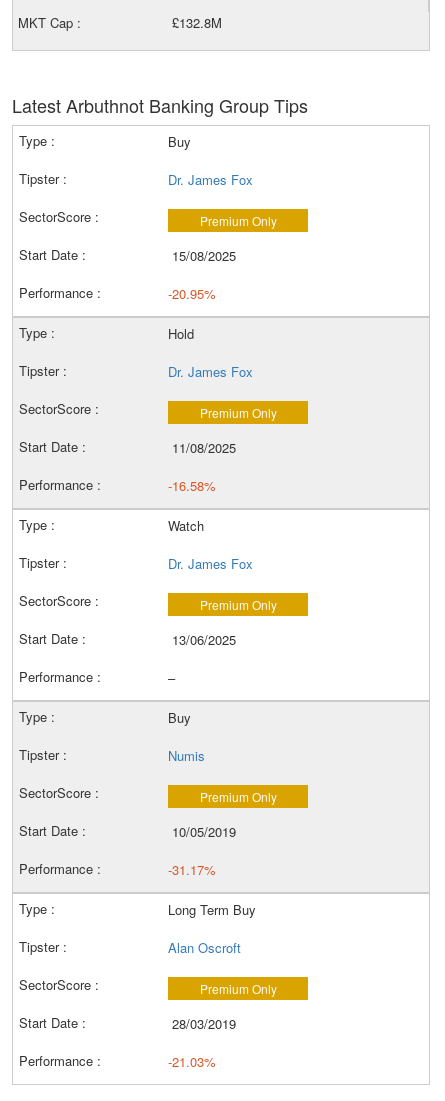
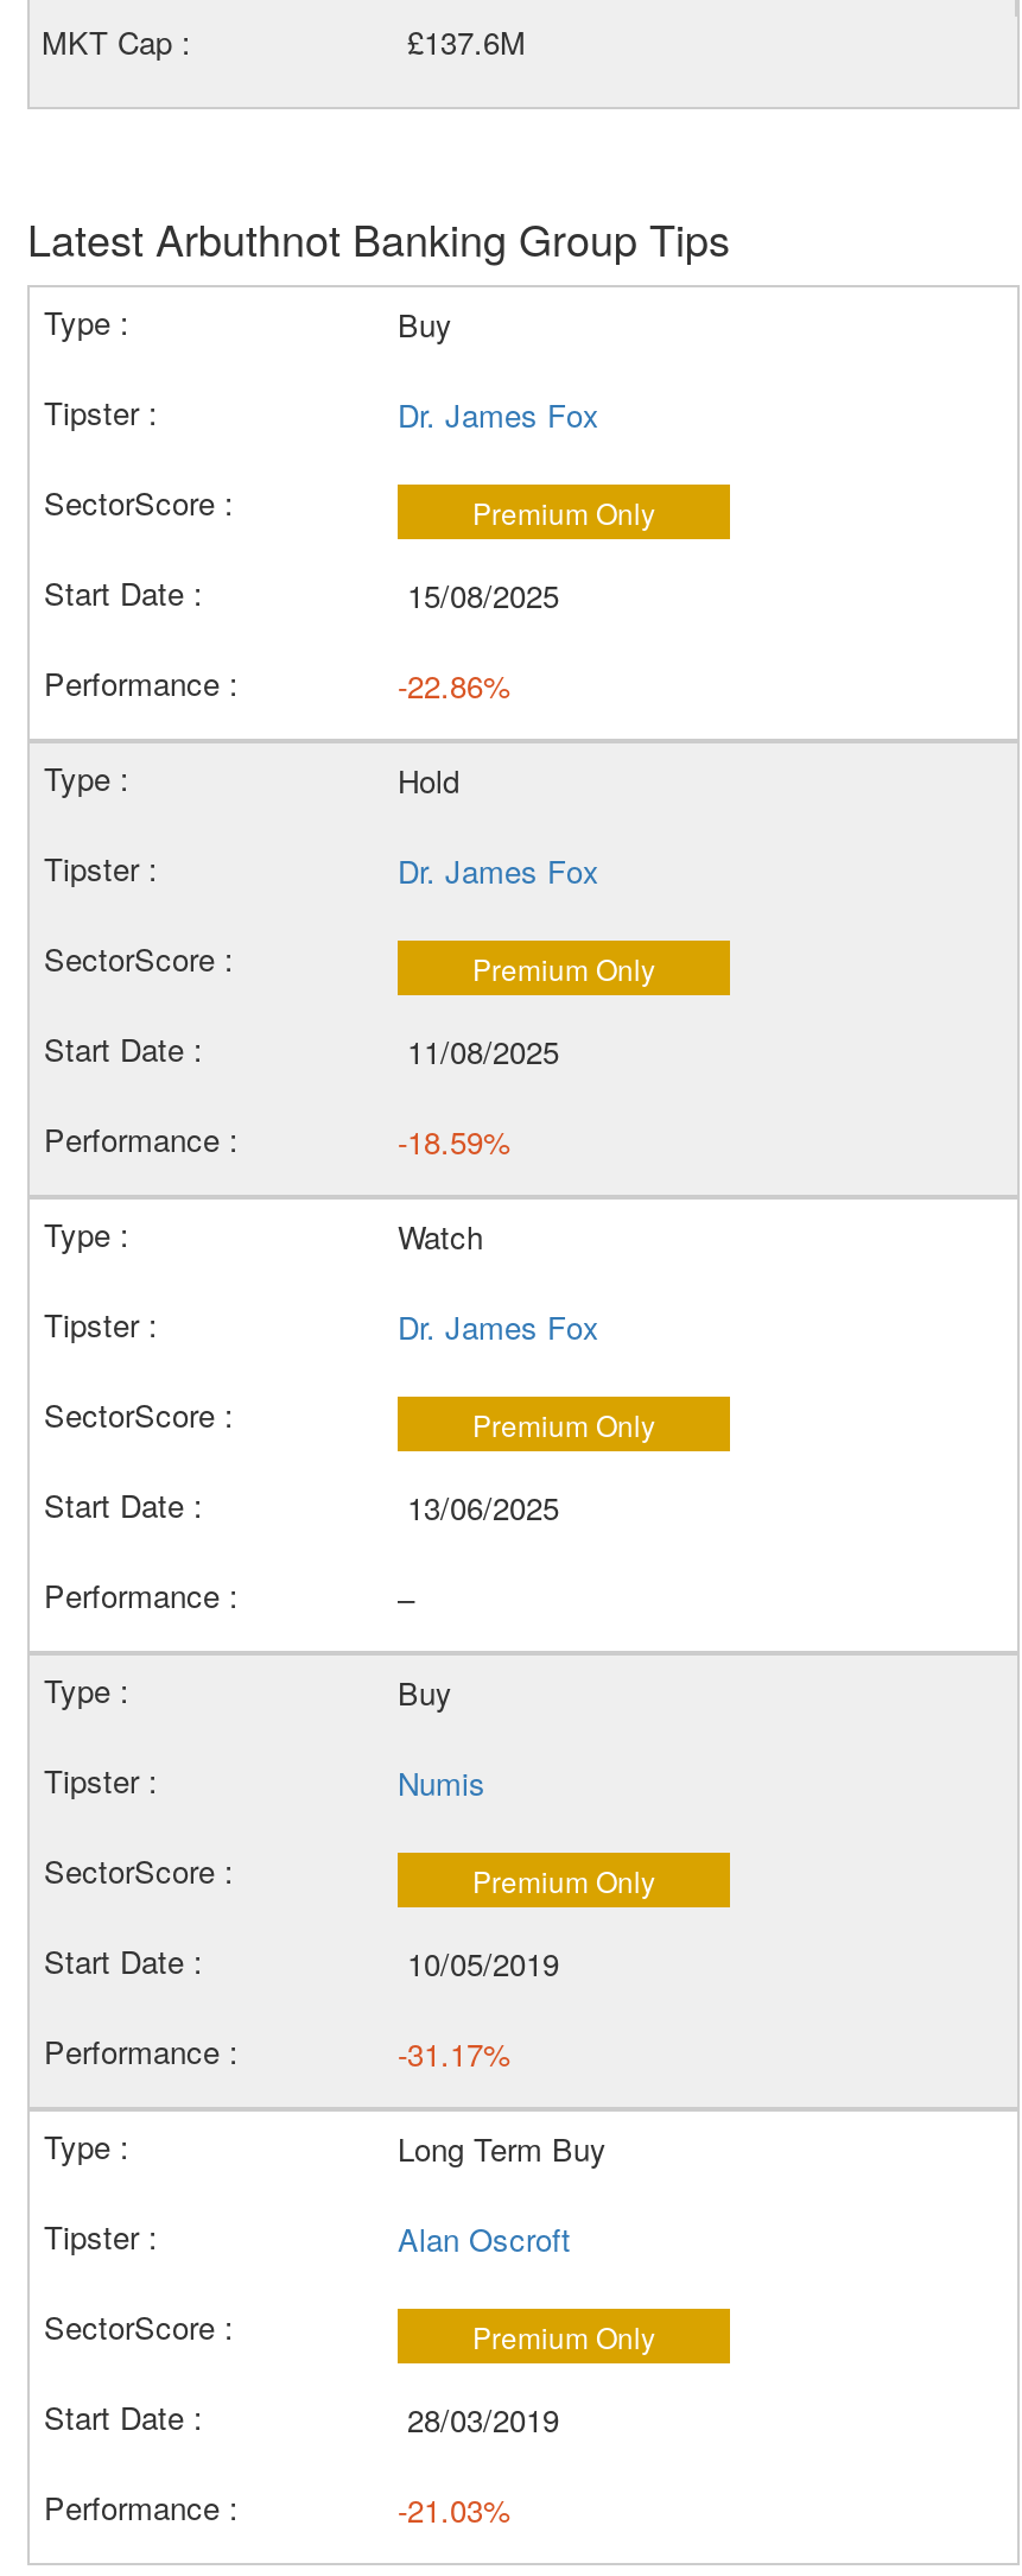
- £132.8M
+ £137.6M

- -20.95%
+ -22.86%

- -16.58%
+ -18.59%
